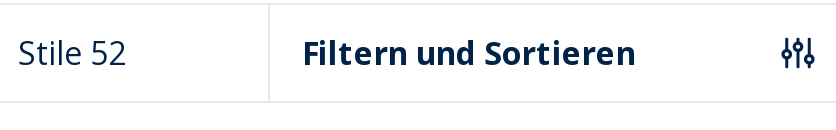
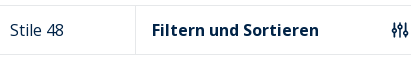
- Stile 52
+ Stile 48
